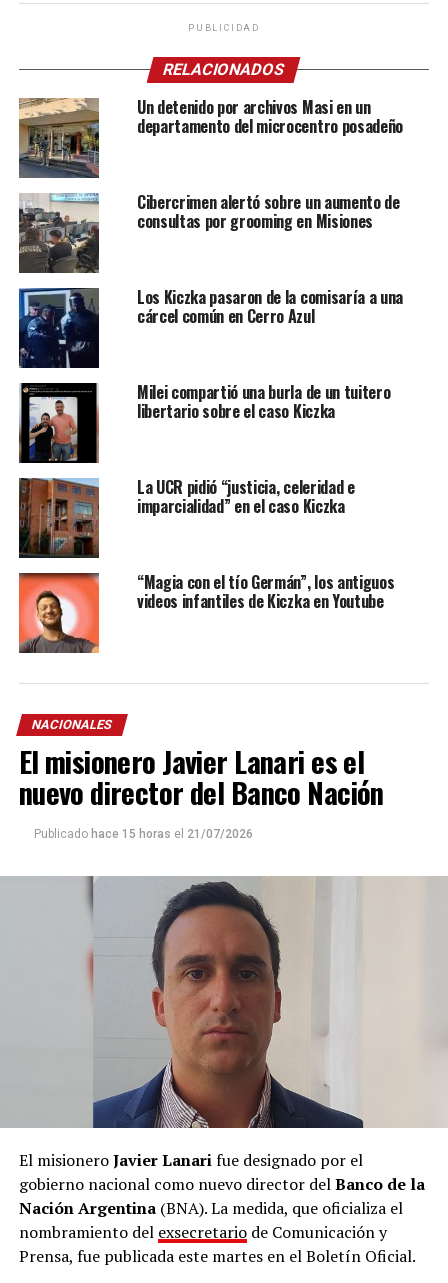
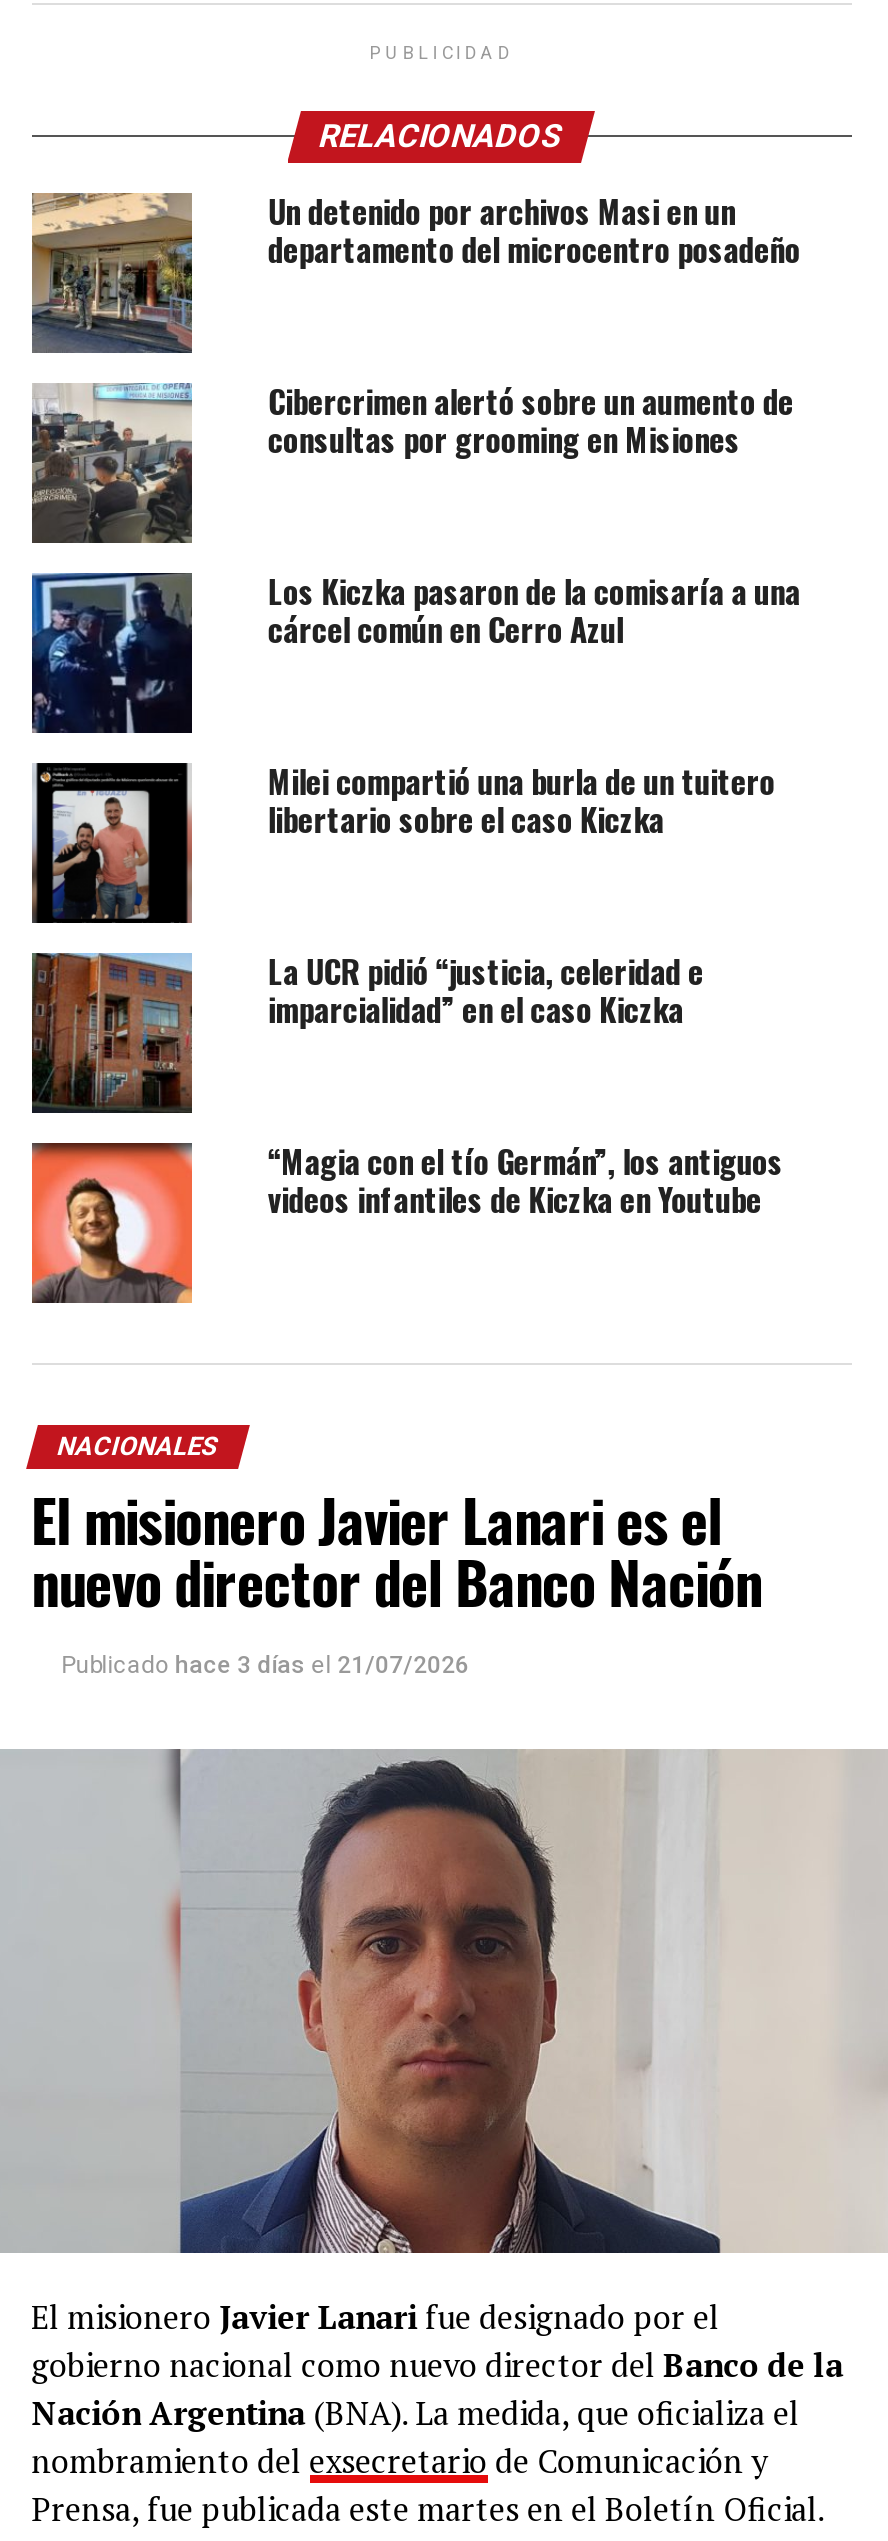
- Publicado hace 15 horas el 21/07/2026
+ Publicado hace 3 días el 21/07/2026
